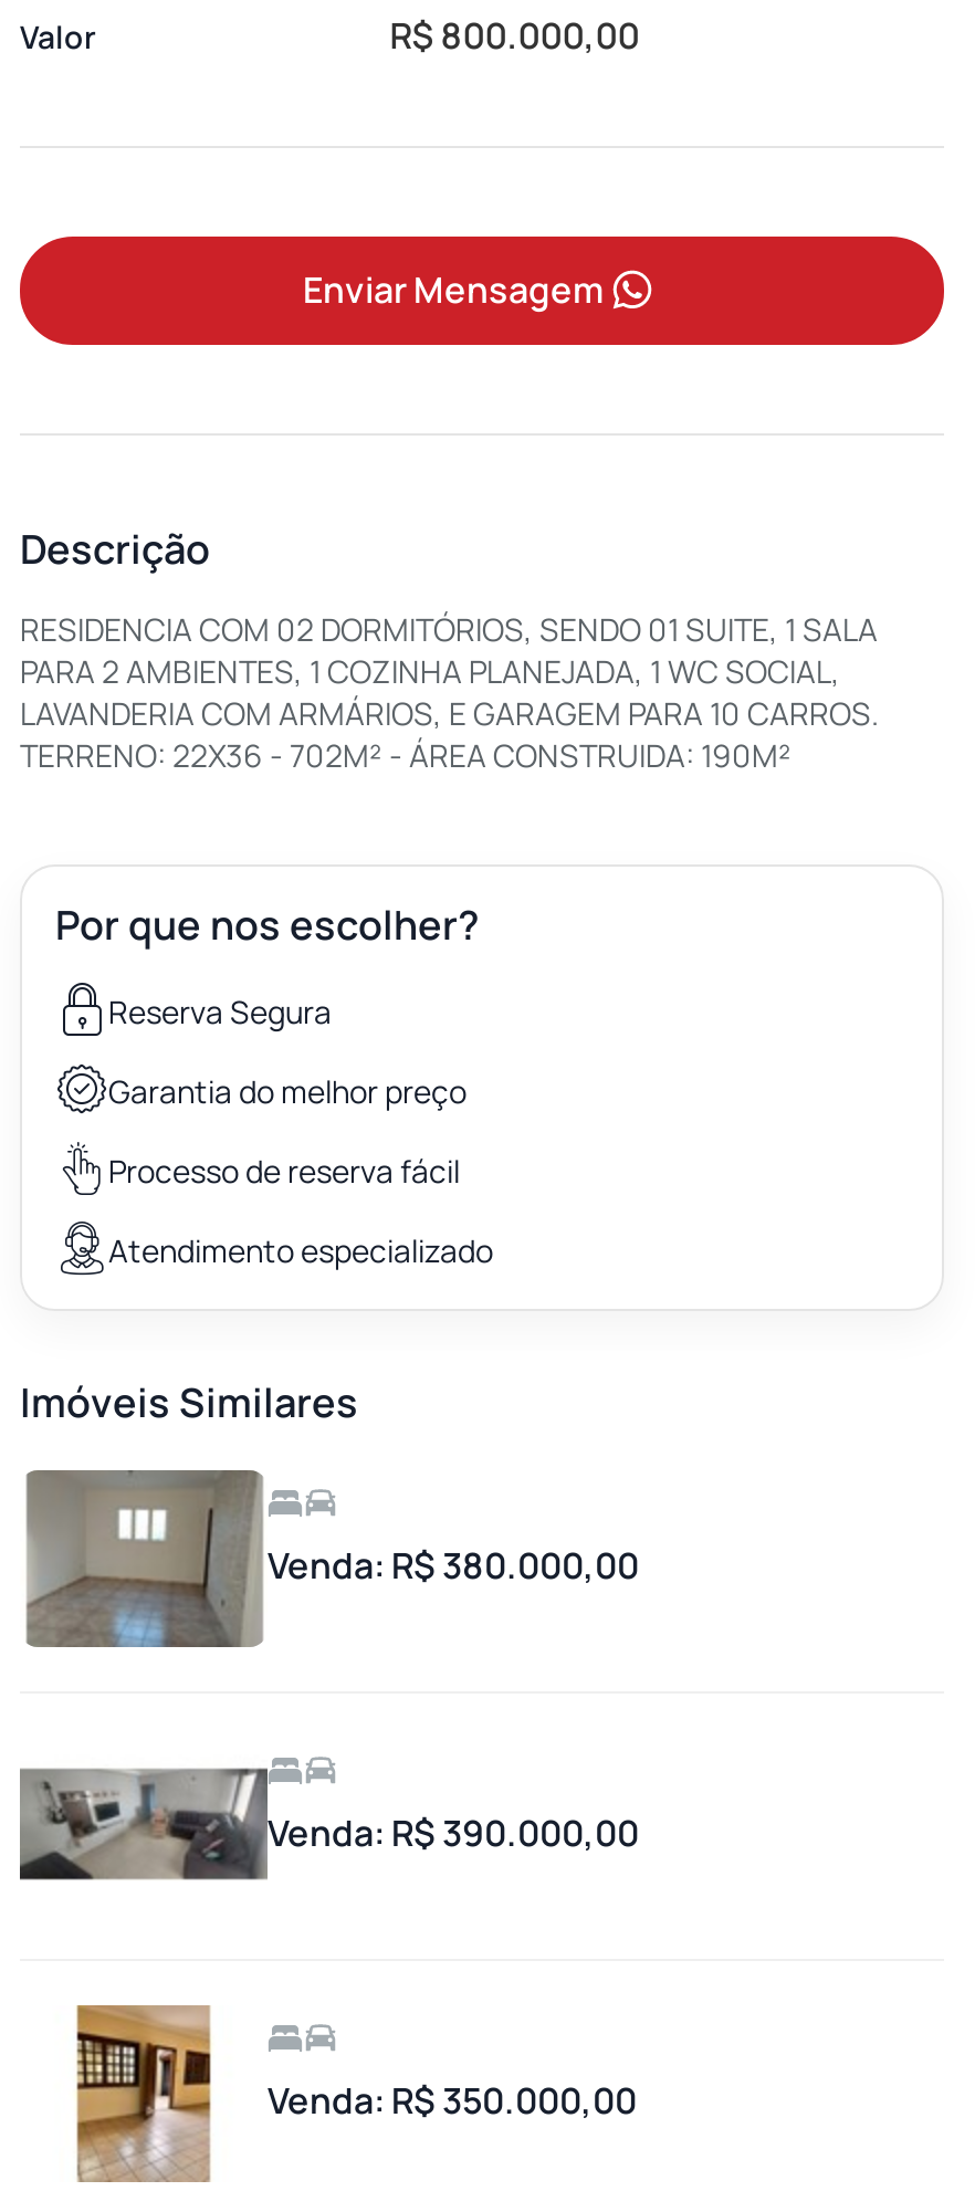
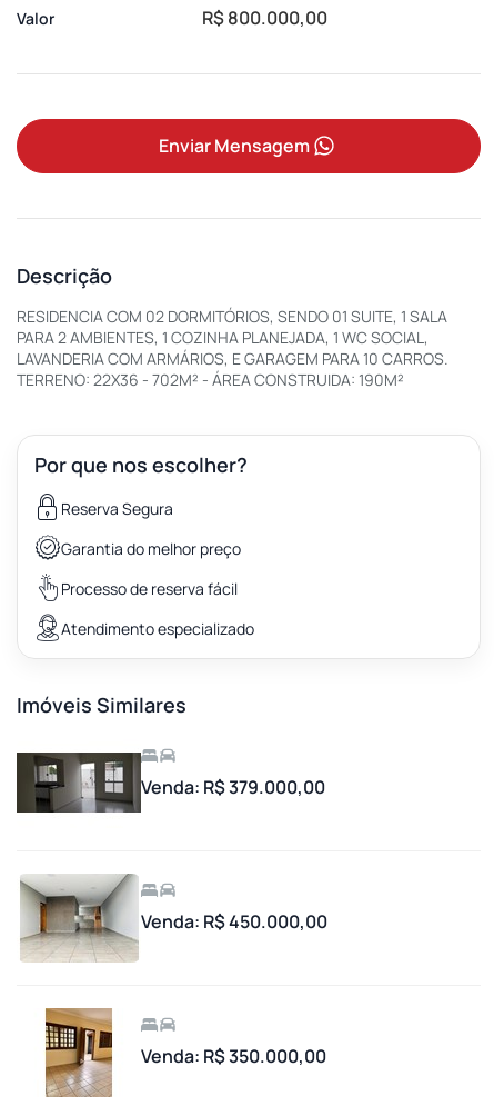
- [image]
- Venda: R$ 380.000,00
+ [image]
+ Venda: R$ 379.000,00

- [image]
- Venda: R$ 390.000,00
+ [image]
+ Venda: R$ 450.000,00
